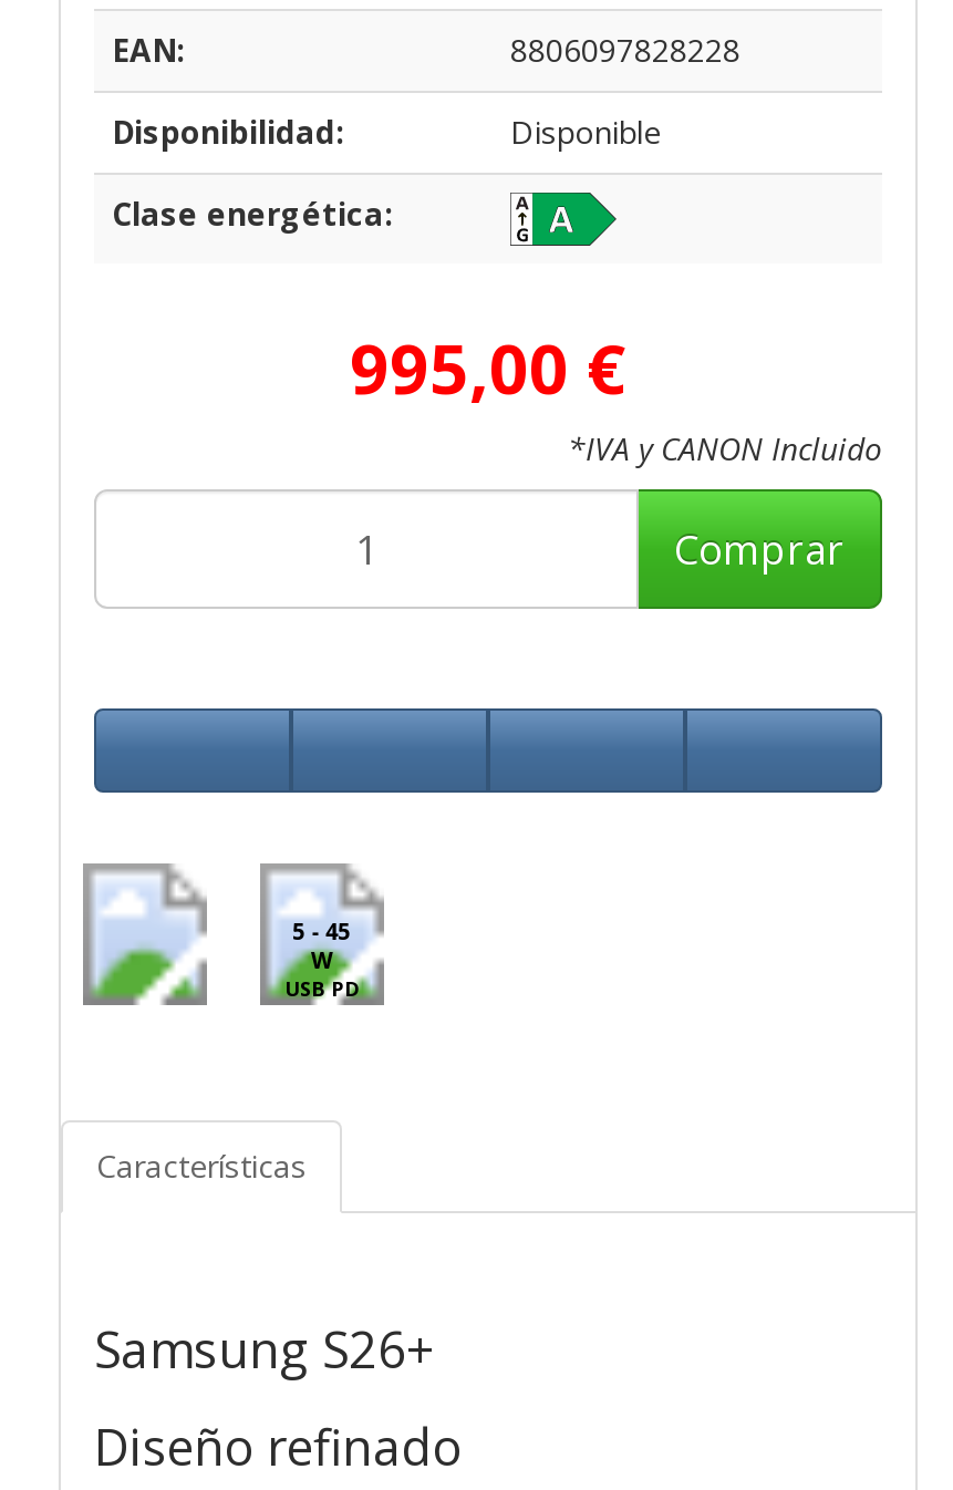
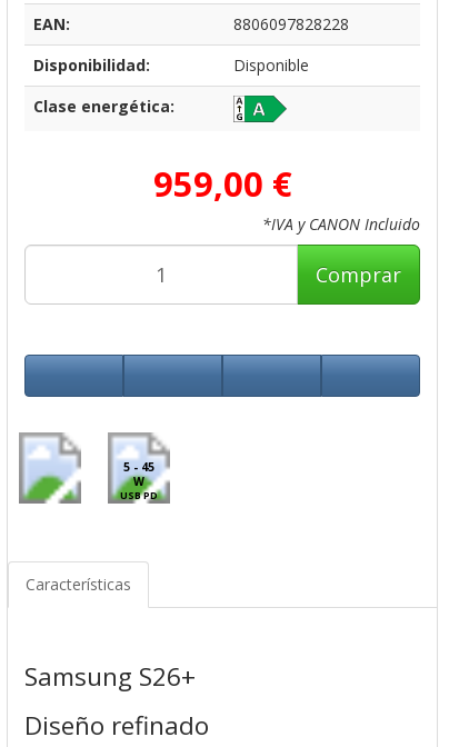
- 995,00 €
+ 959,00 €
